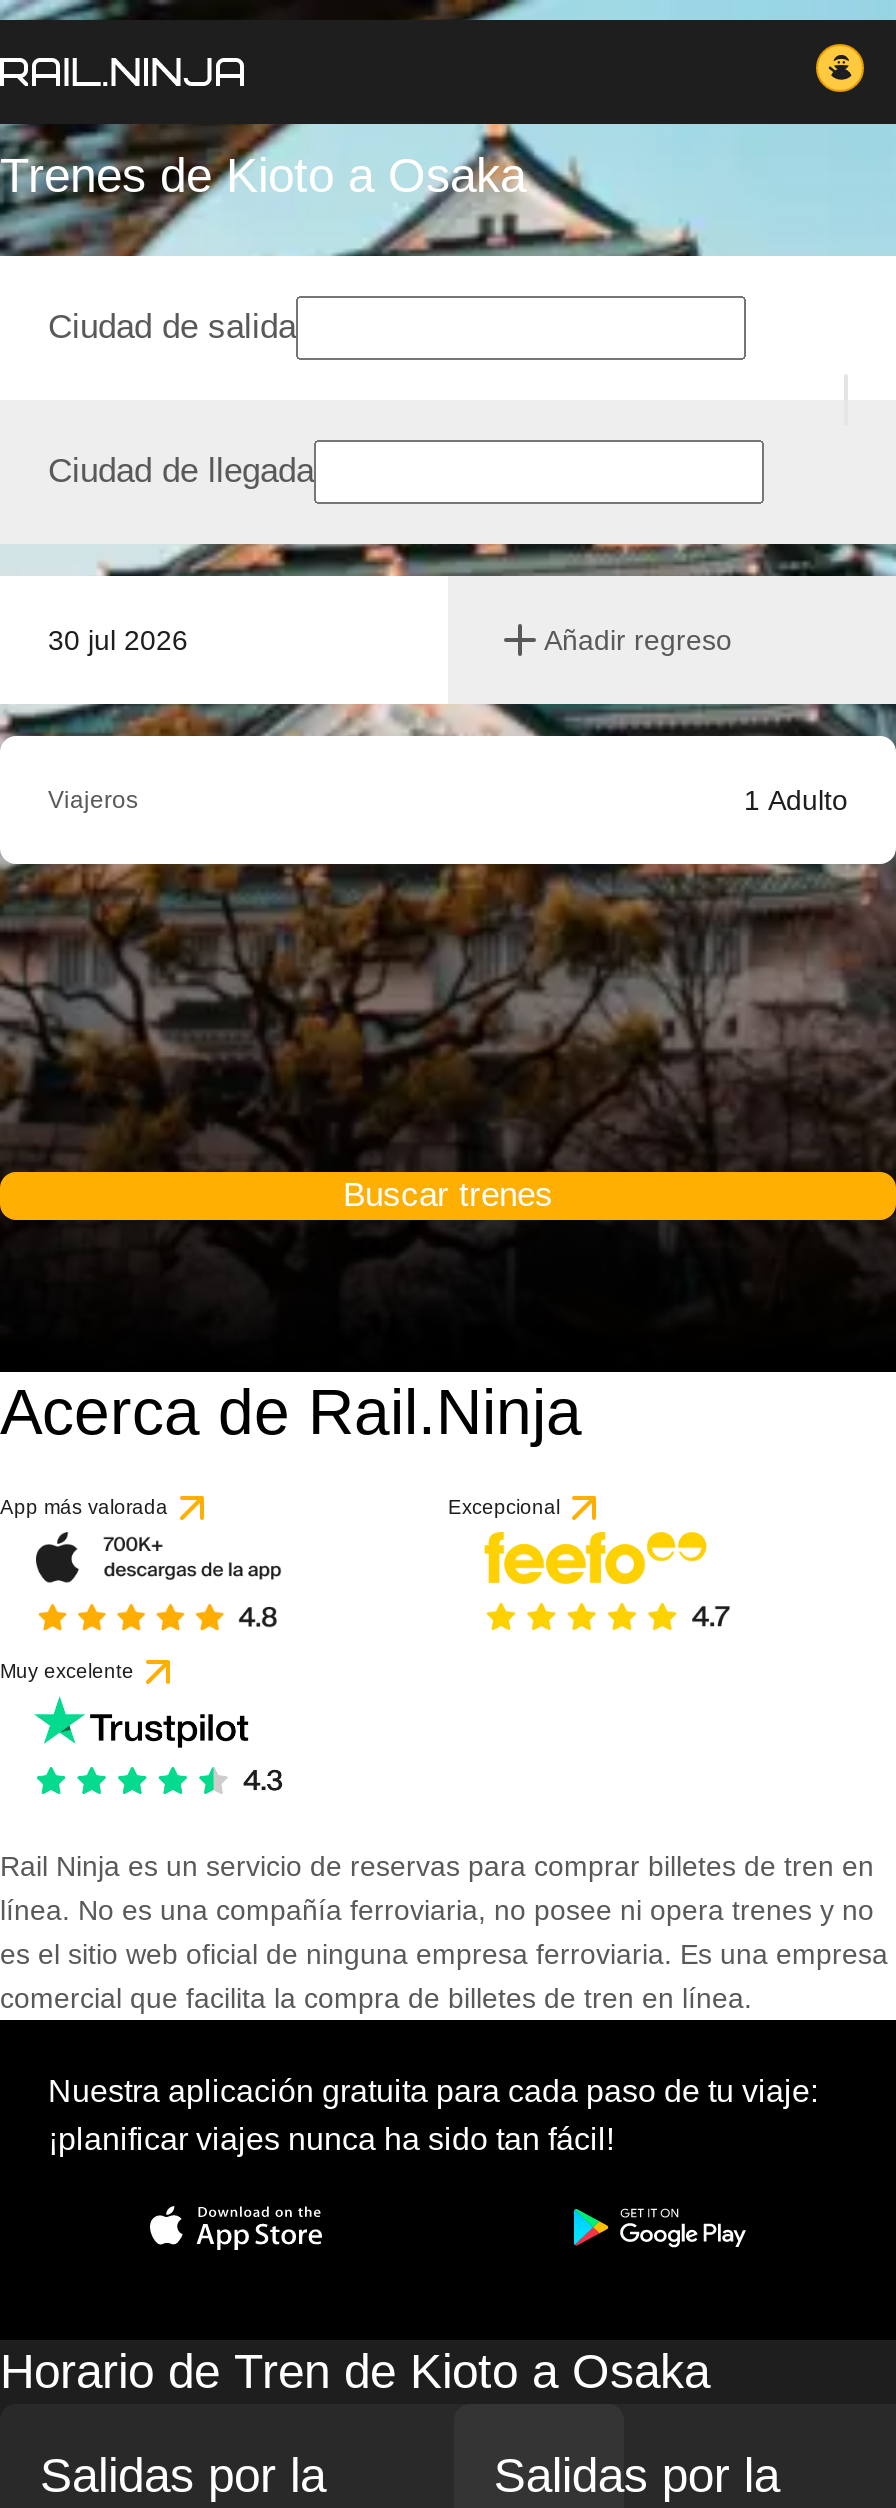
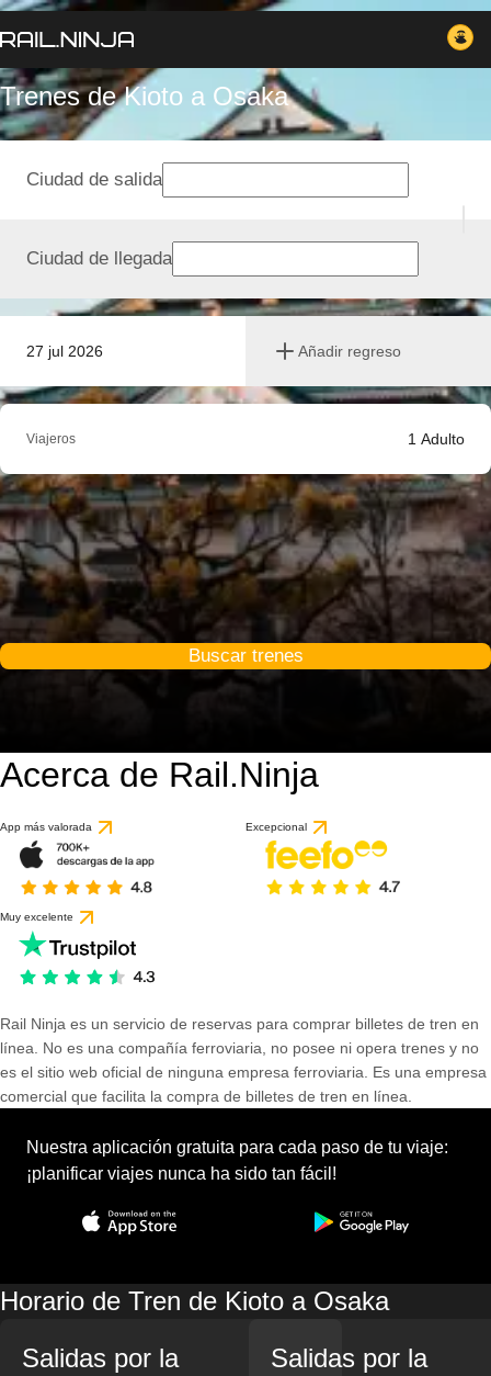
- 30 jul 2026
+ 27 jul 2026
